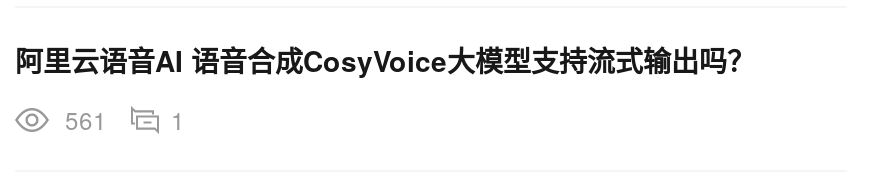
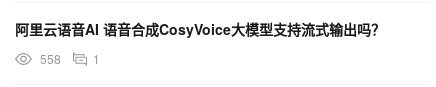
- 561 1
+ 558 1
